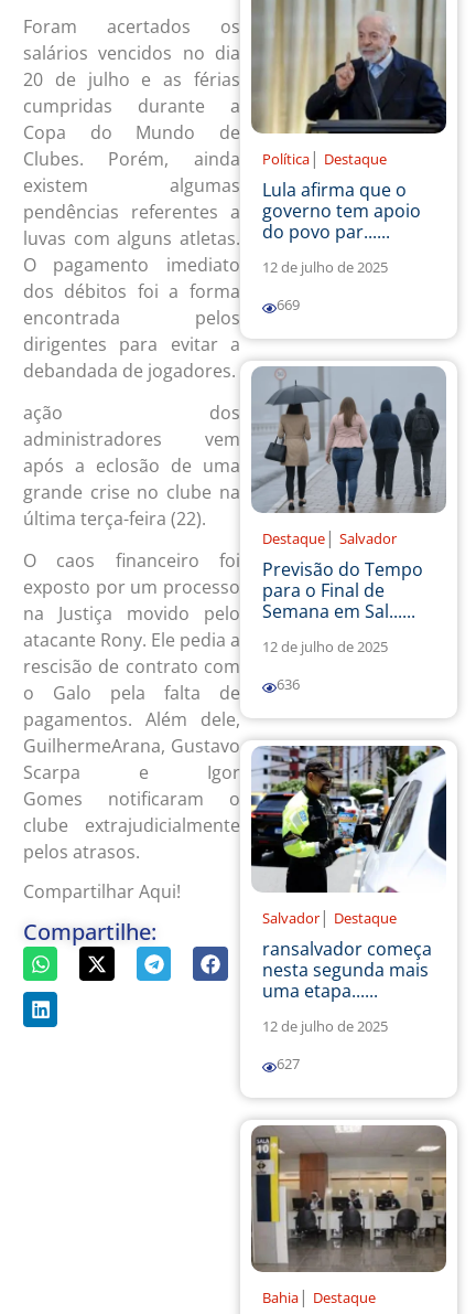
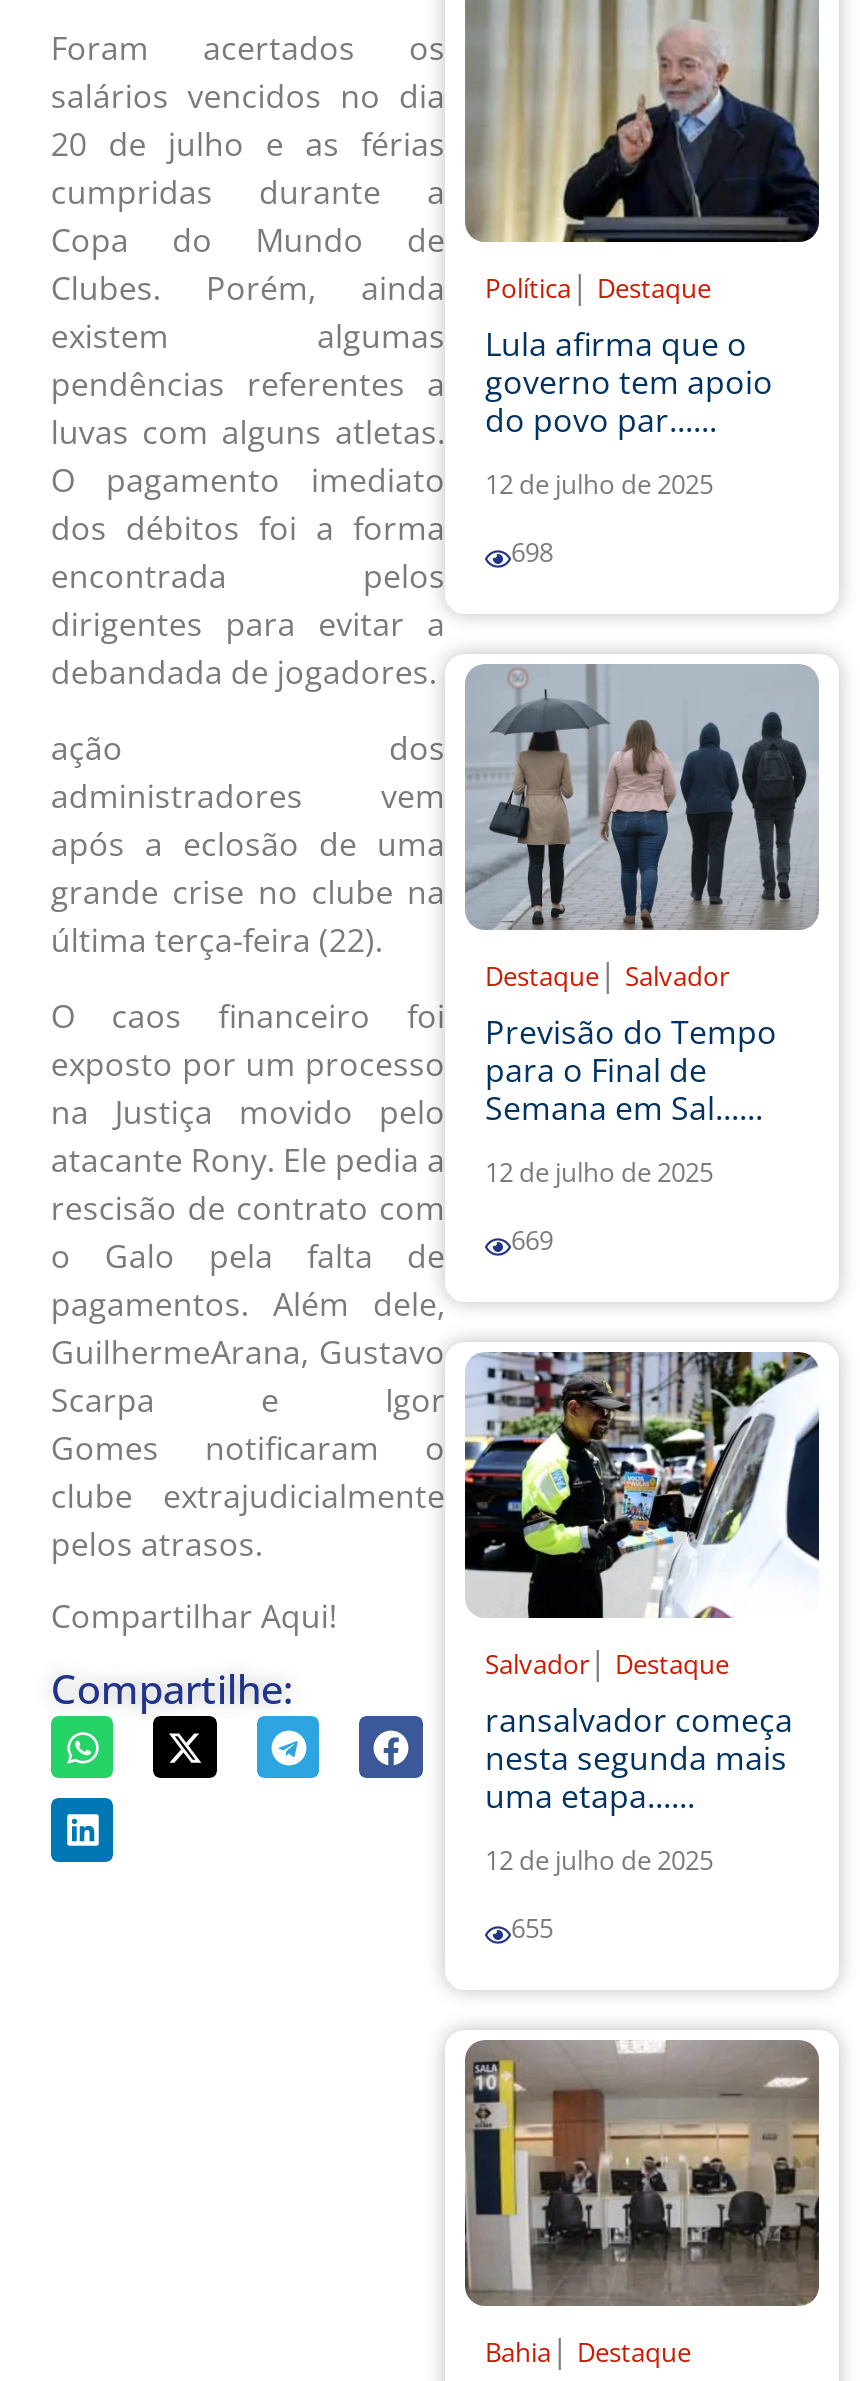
- 669
+ 698

- o Galo pela falta de 636
+ o Galo pela falta de 669

- 627
+ 655
